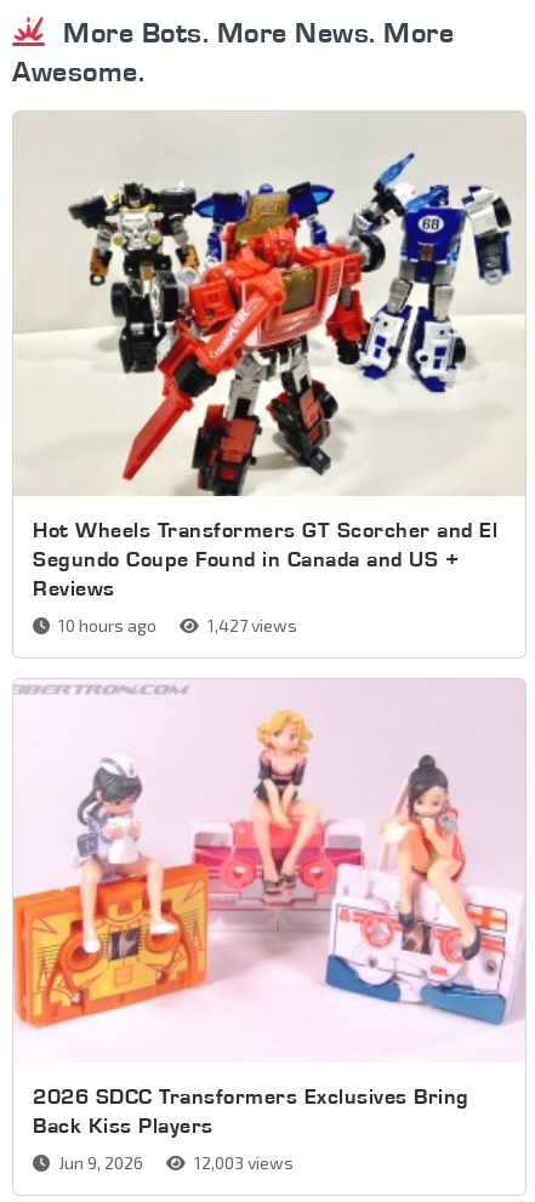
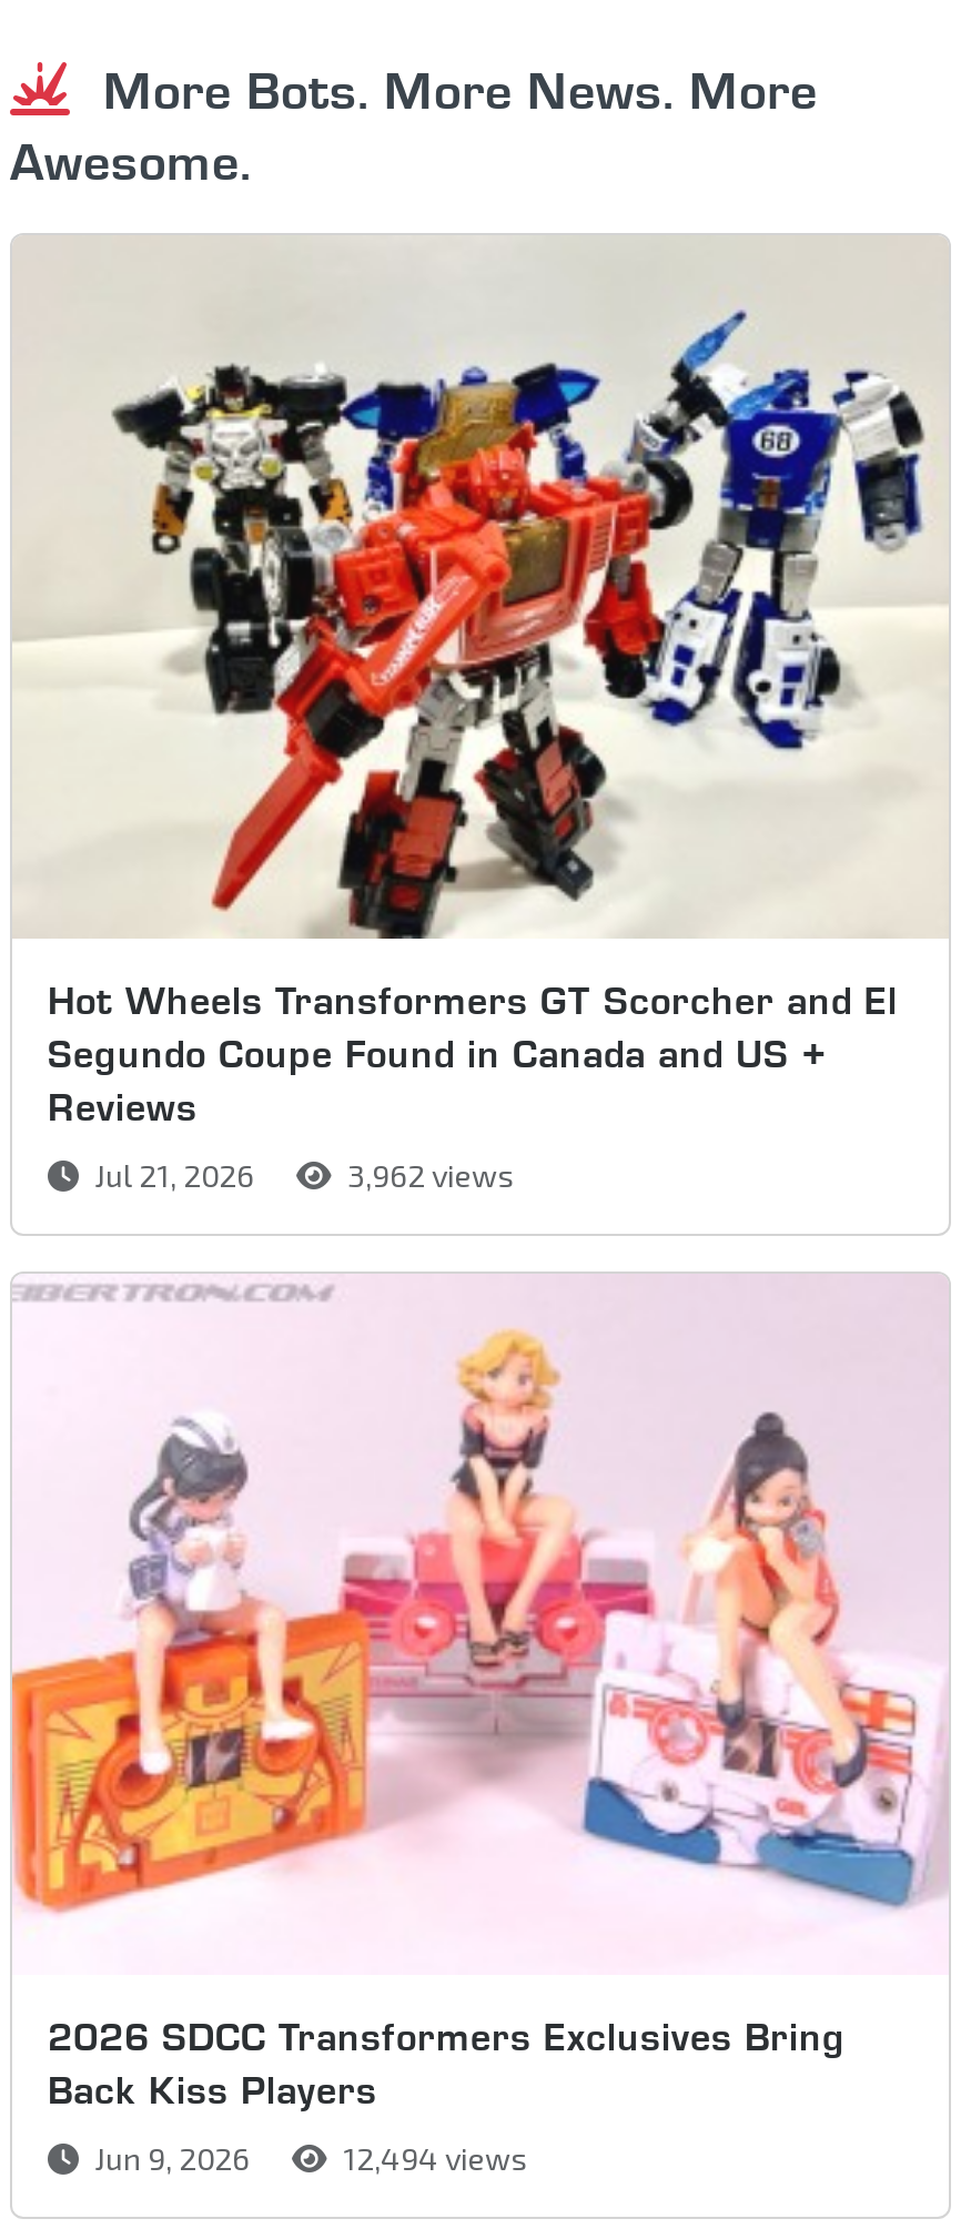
- 10 hours ago
- 1,427 views
+ Jul 21, 2026
+ 3,962 views

- 12,003 views
+ 12,494 views
